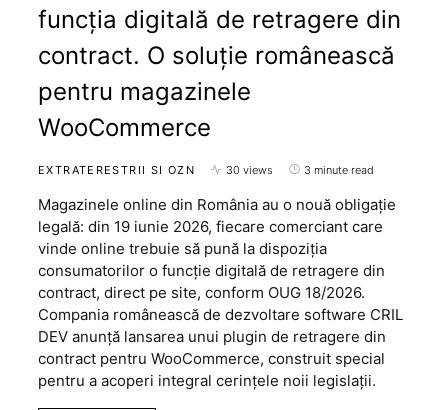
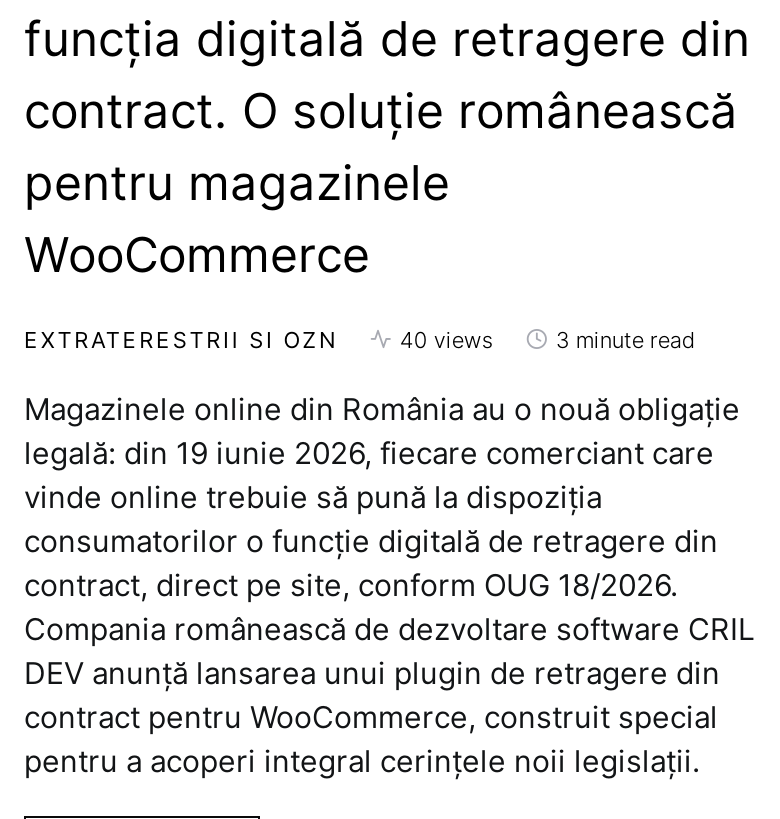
- 30 views
+ 40 views
